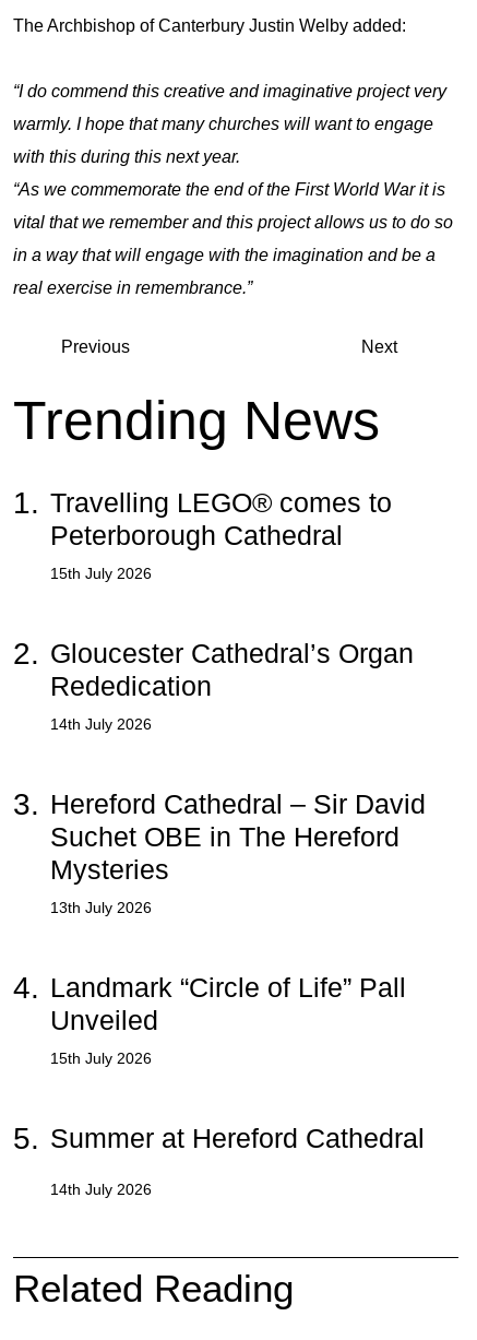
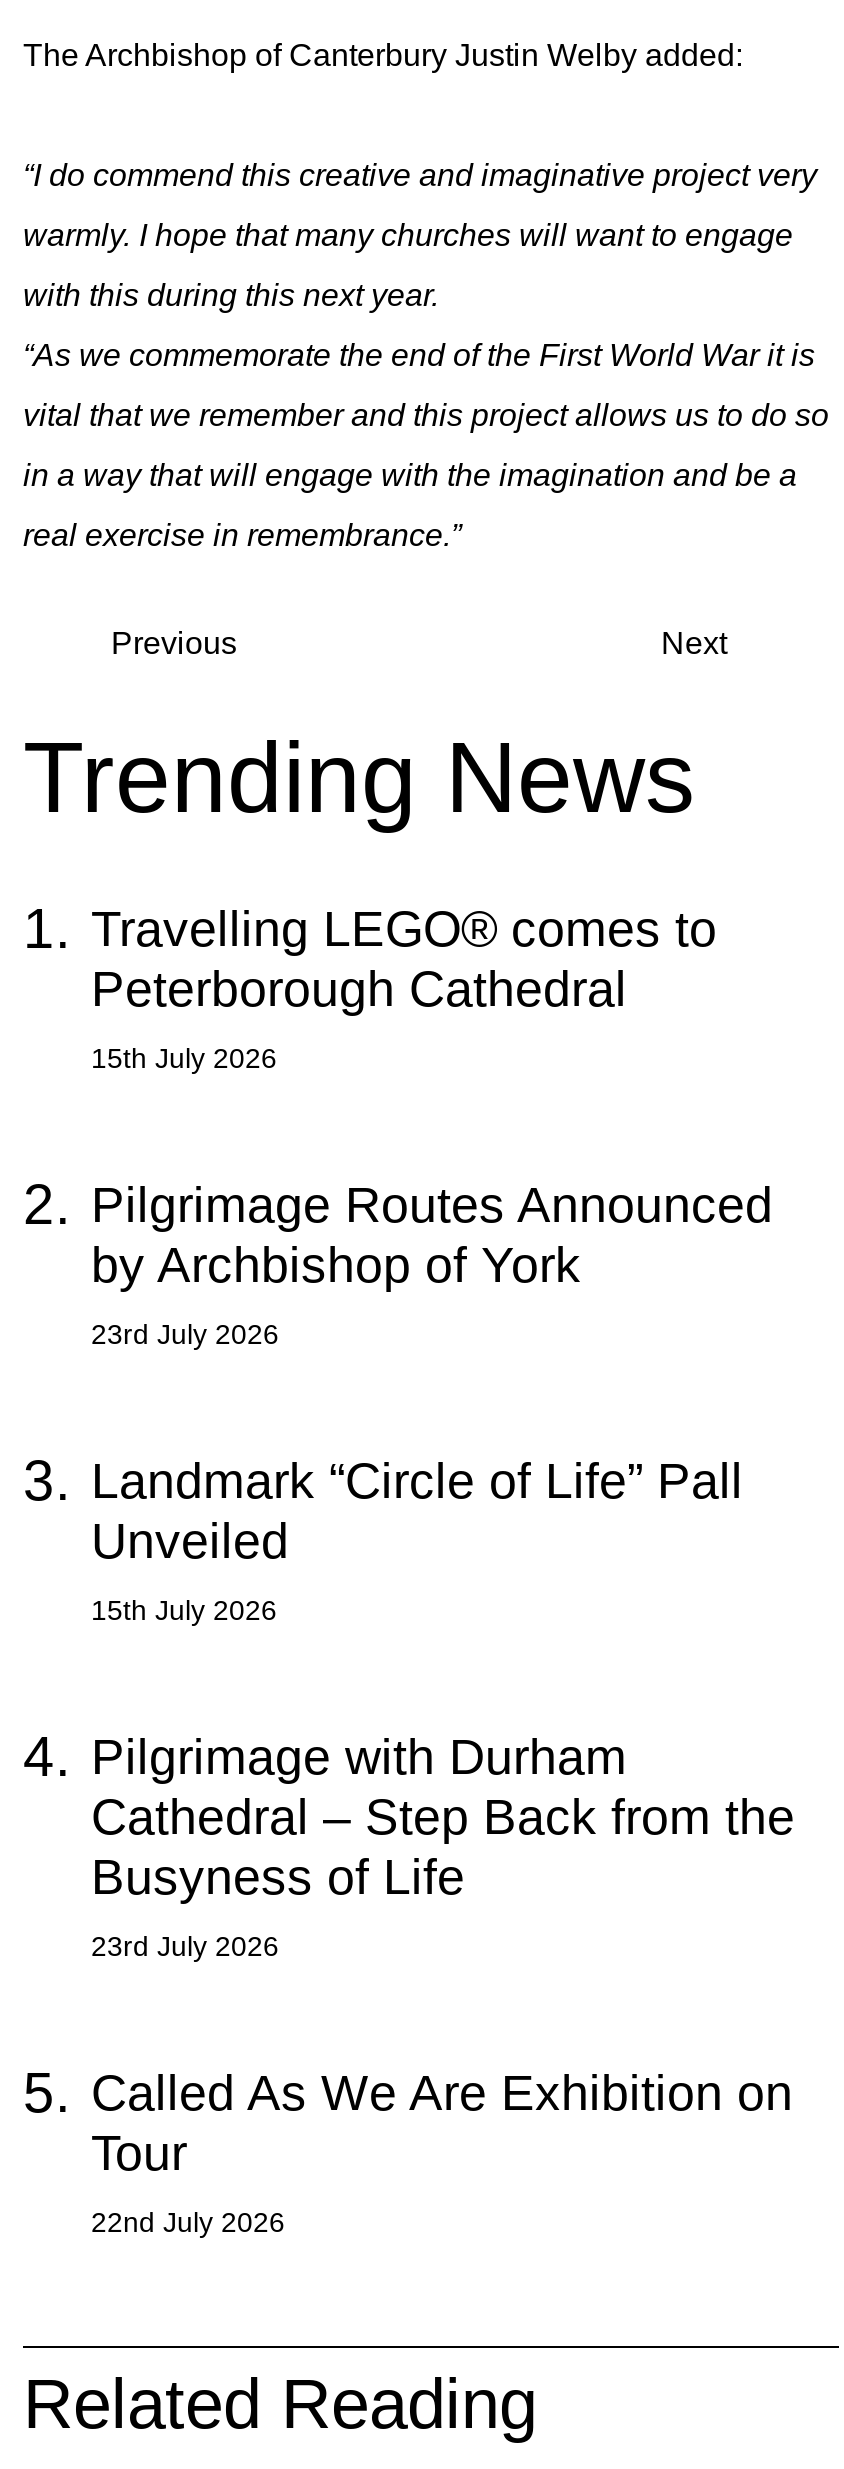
- 2. Gloucester Cathedral’s Organ
- Rededication
- 14th July 2026
- 3. Hereford Cathedral – Sir David
- Suchet OBE in The Hereford
- Mysteries
- 13th July 2026
- 4. Landmark “Circle of Life” Pall
+ 2. Pilgrimage Routes Announced
+ by Archbishop of York
+ 23rd July 2026
+ 3. Landmark “Circle of Life” Pall

moved up: Unveiled | 15th July 2026

- 5. Summer at Hereford Cathedral
- 14th July 2026
+ 4. Pilgrimage with Durham
+ Cathedral – Step Back from the
+ Busyness of Life
+ 23rd July 2026
+ 5. Called As We Are Exhibition on
+ Tour
+ 22nd July 2026
